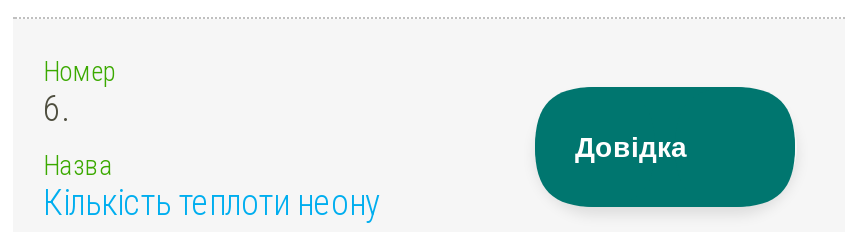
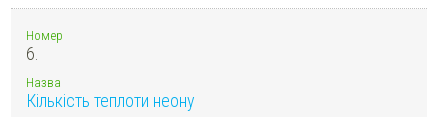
- [image]
